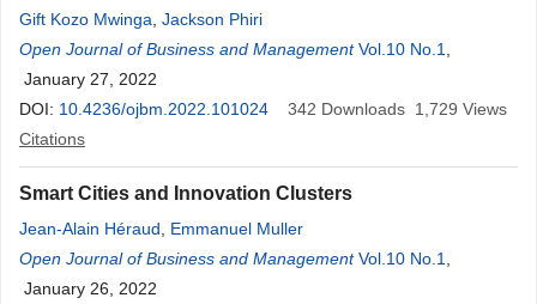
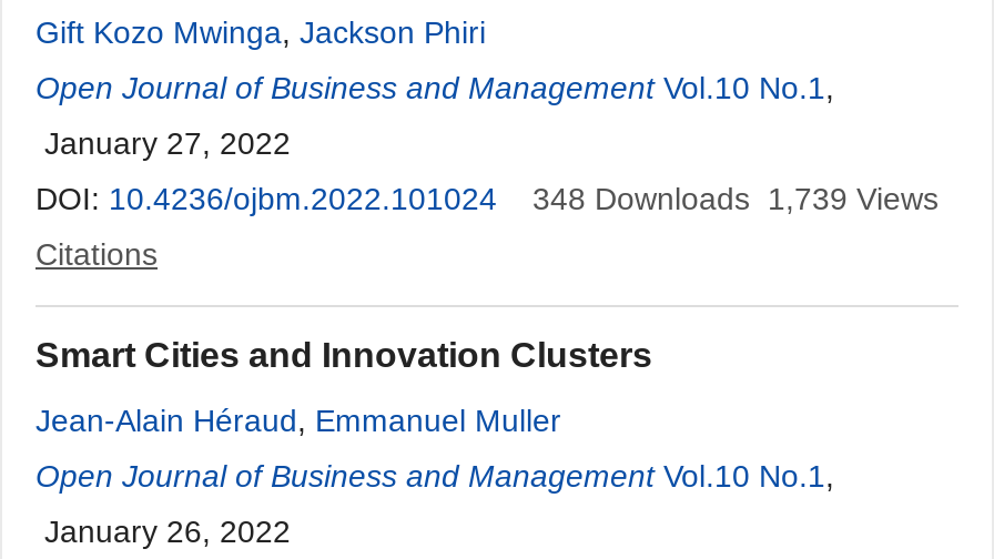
- 342 Downloads 1,729 Views
+ 348 Downloads 1,739 Views
